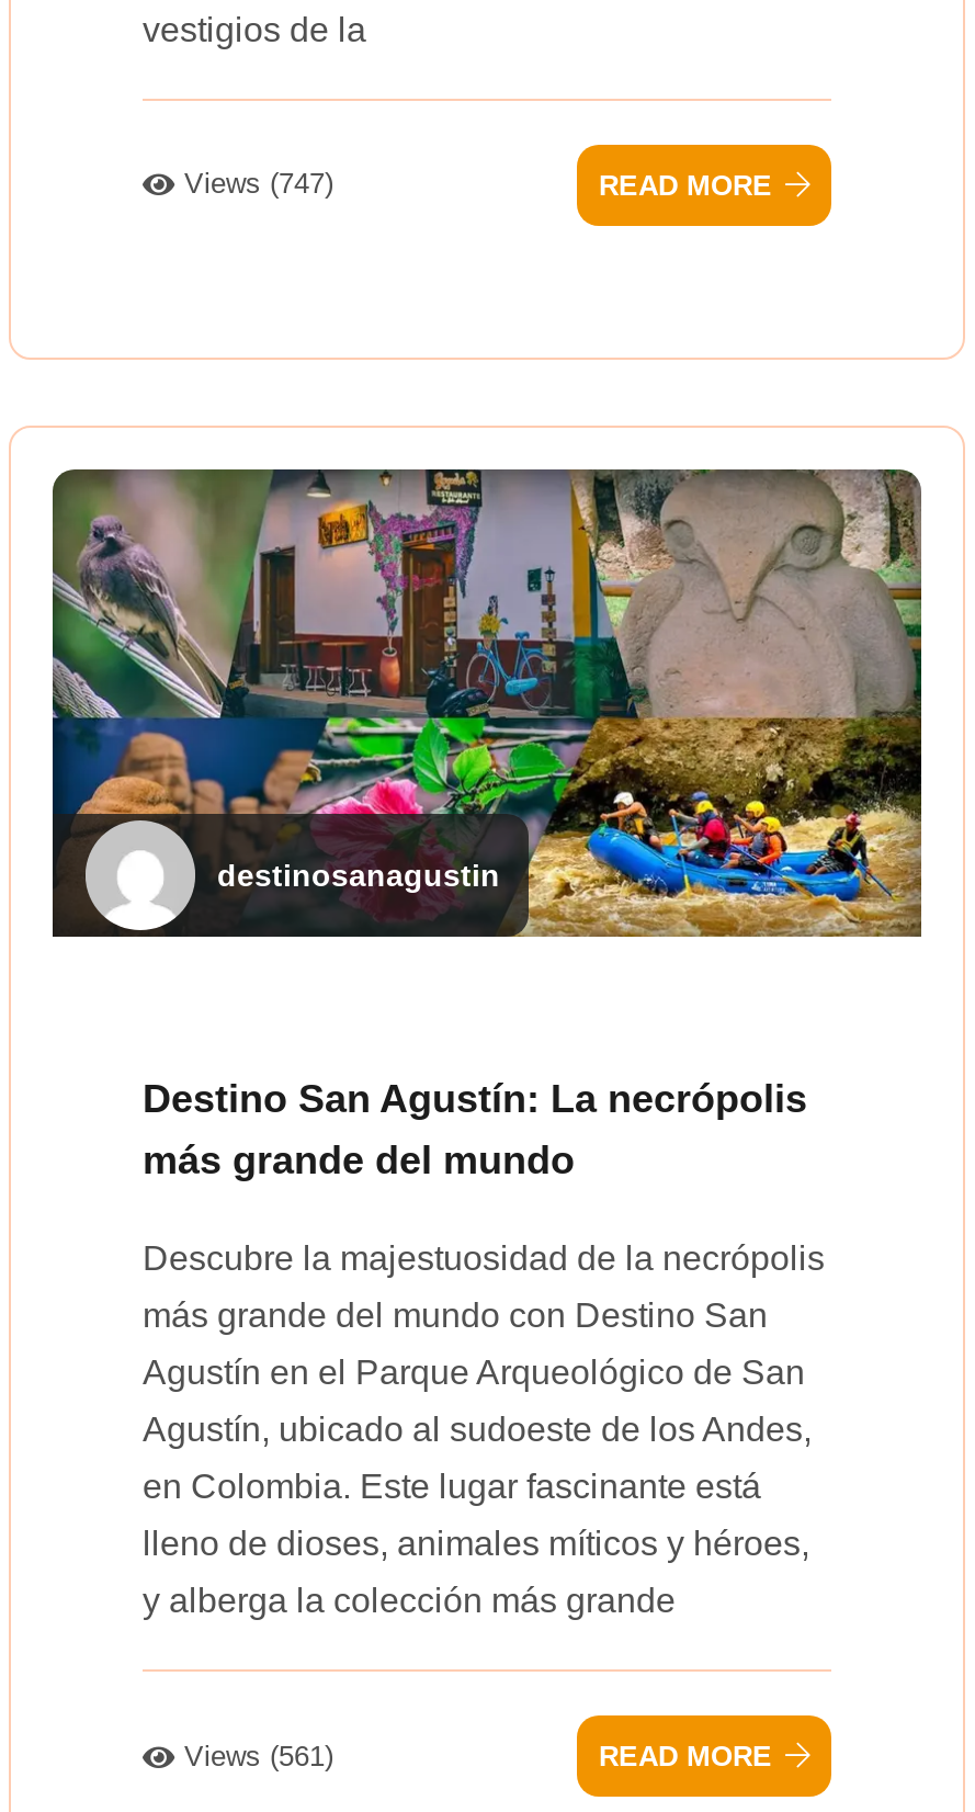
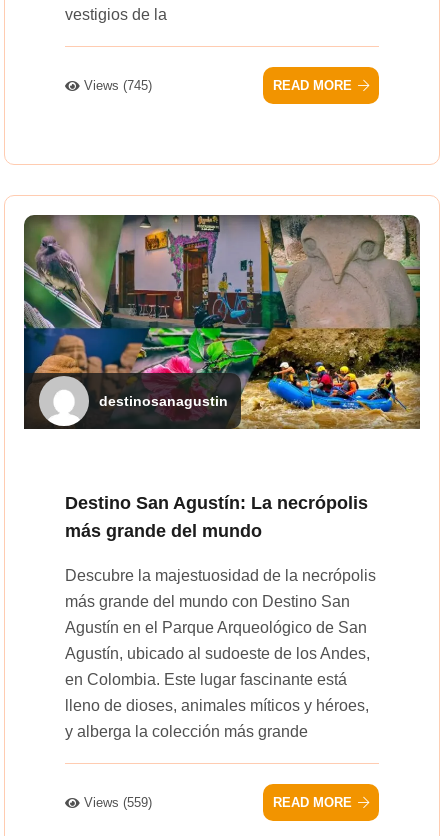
- Views (747)
+ Views (745)

- Views (561)
+ Views (559)
